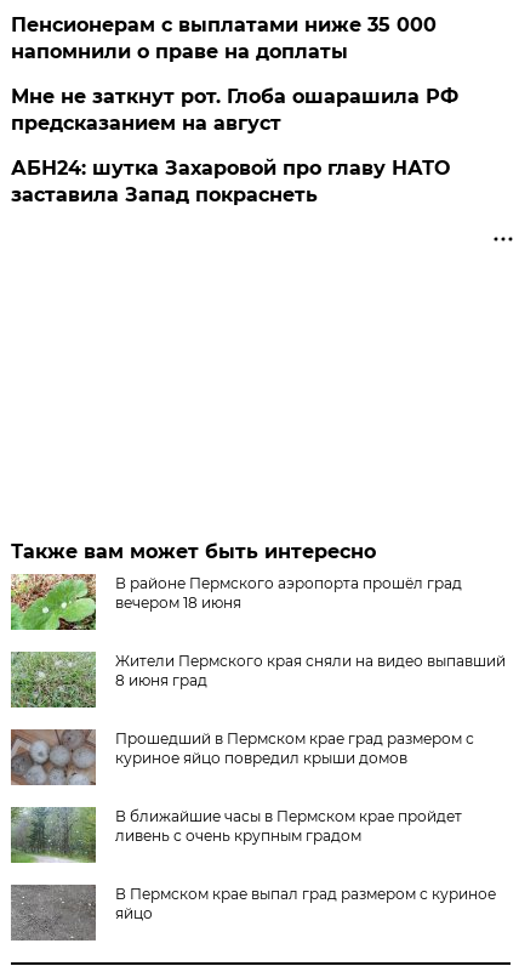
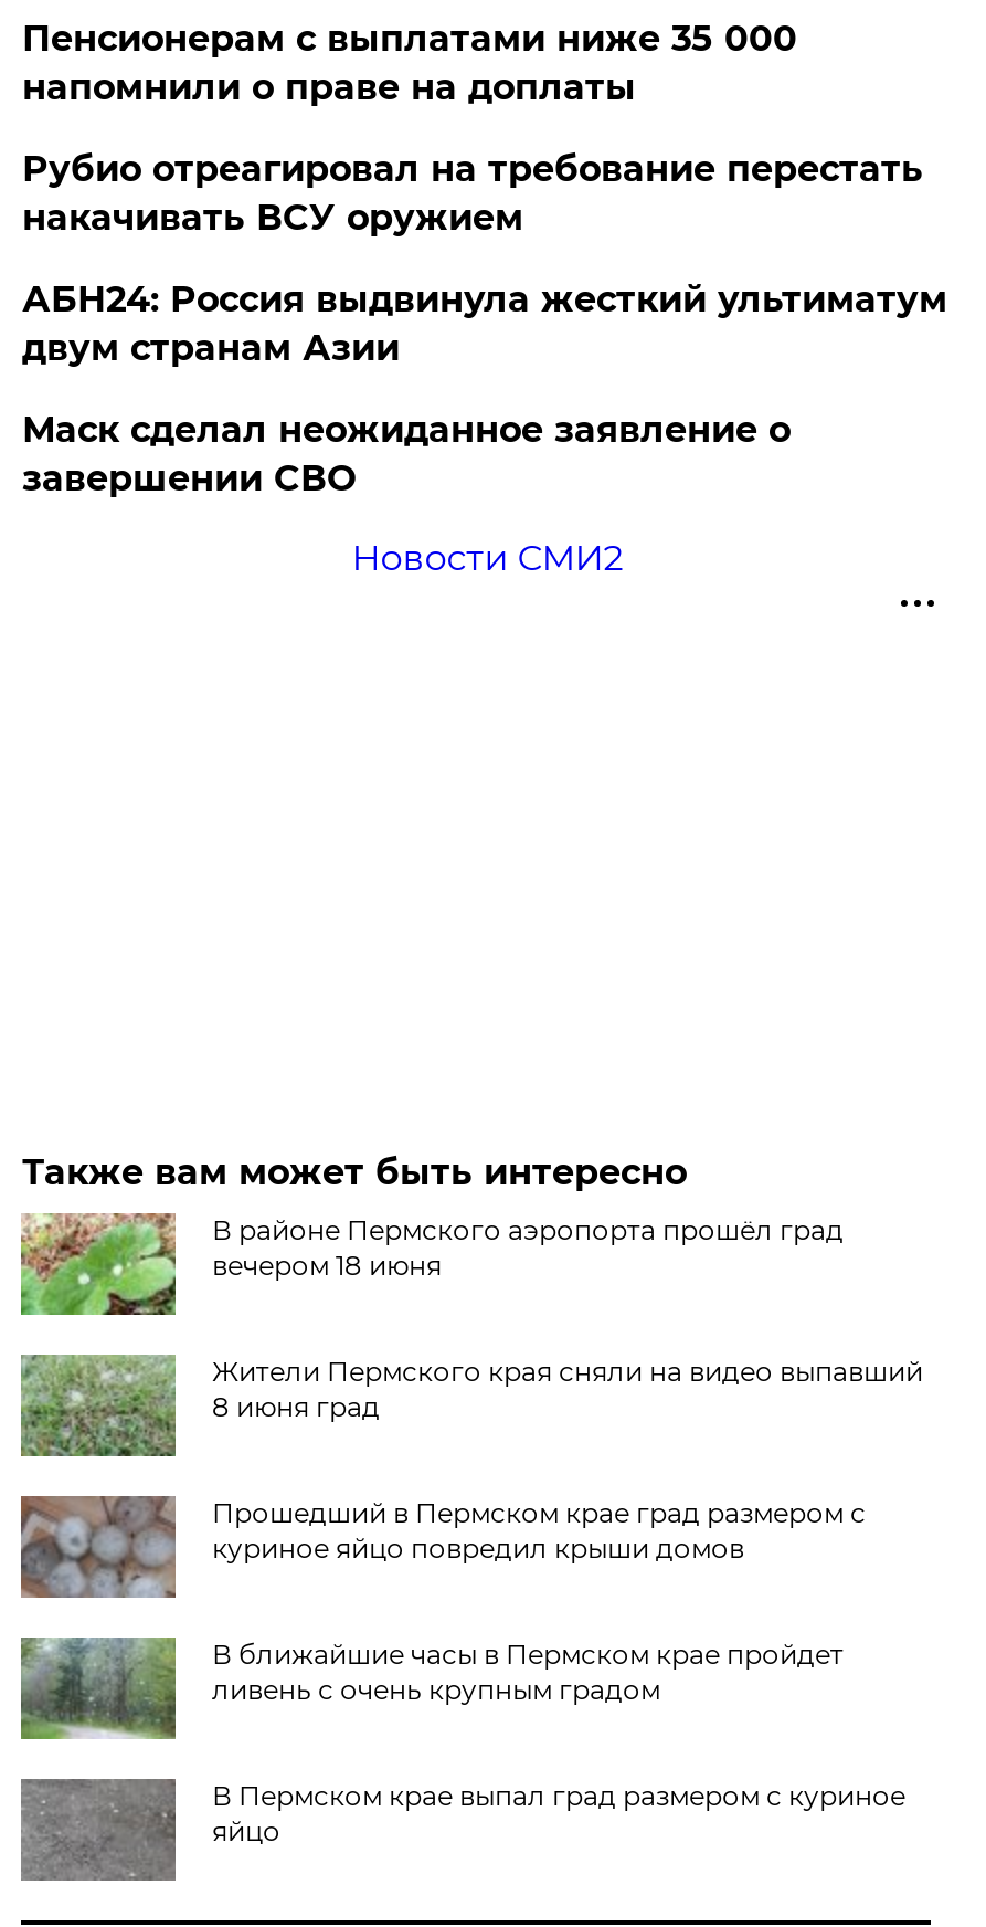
- Мне не заткнут рот. Глоба ошарашила РФ
- предсказанием на август
- АБН24: шутка Захаровой про главу НАТО
- заставила Запад покраснеть
+ Рубио отреагировал на требование перестать
+ накачивать ВСУ оружием
+ АБН24: Россия выдвинула жесткий ультиматум
+ двум странам Азии
+ Маск сделал неожиданное заявление о
+ завершении СВО
+ Новости СМИ2
